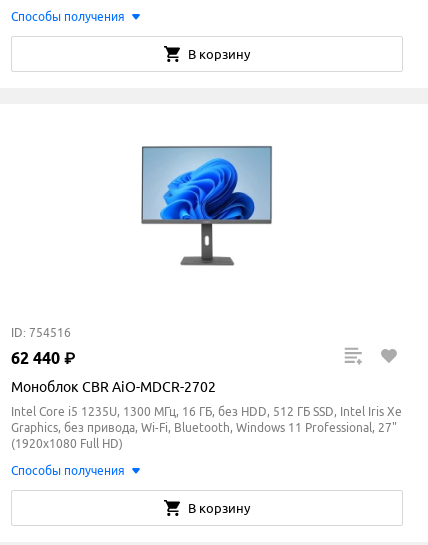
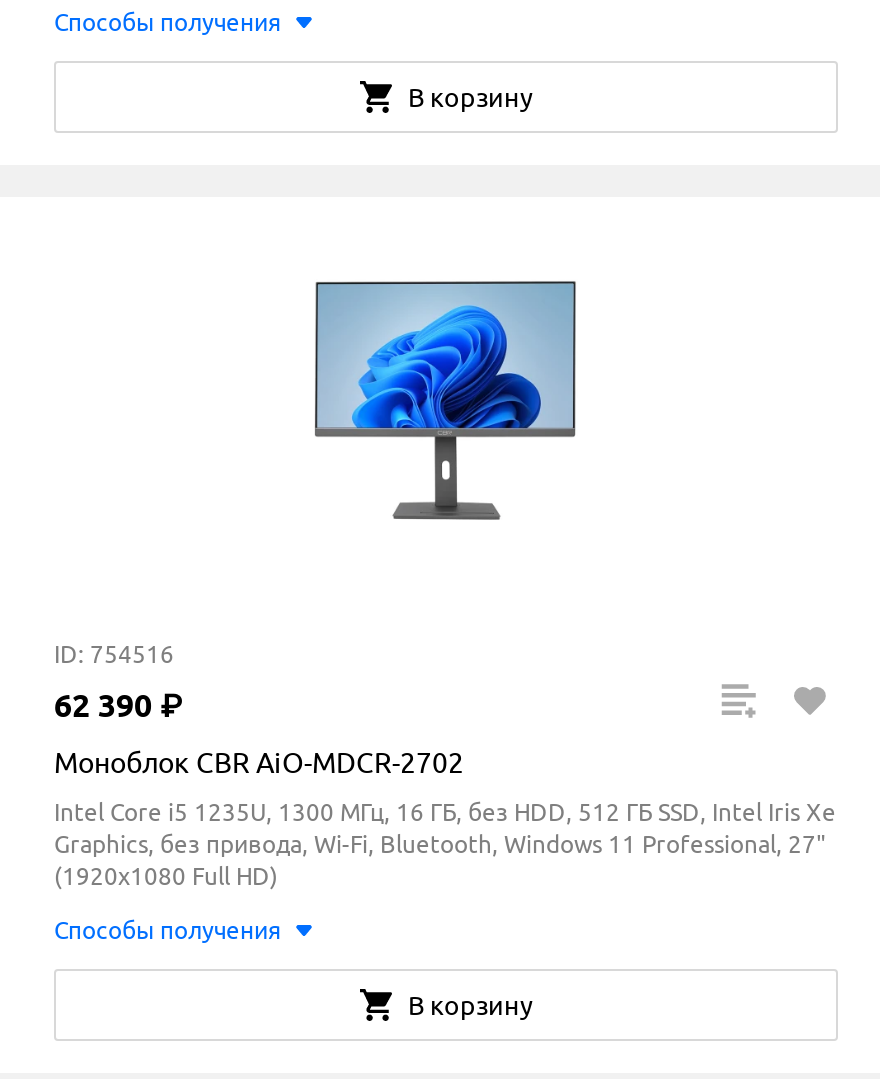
- 62 440 ₽
+ 62 390 ₽
